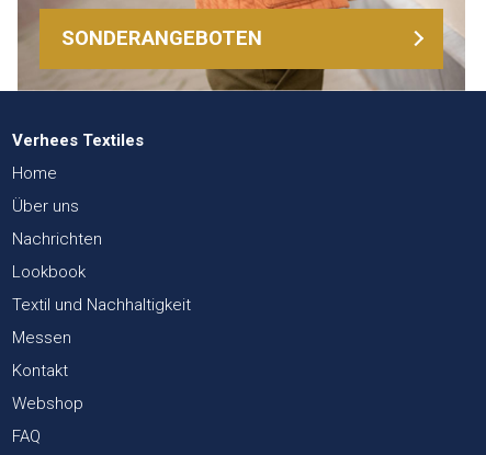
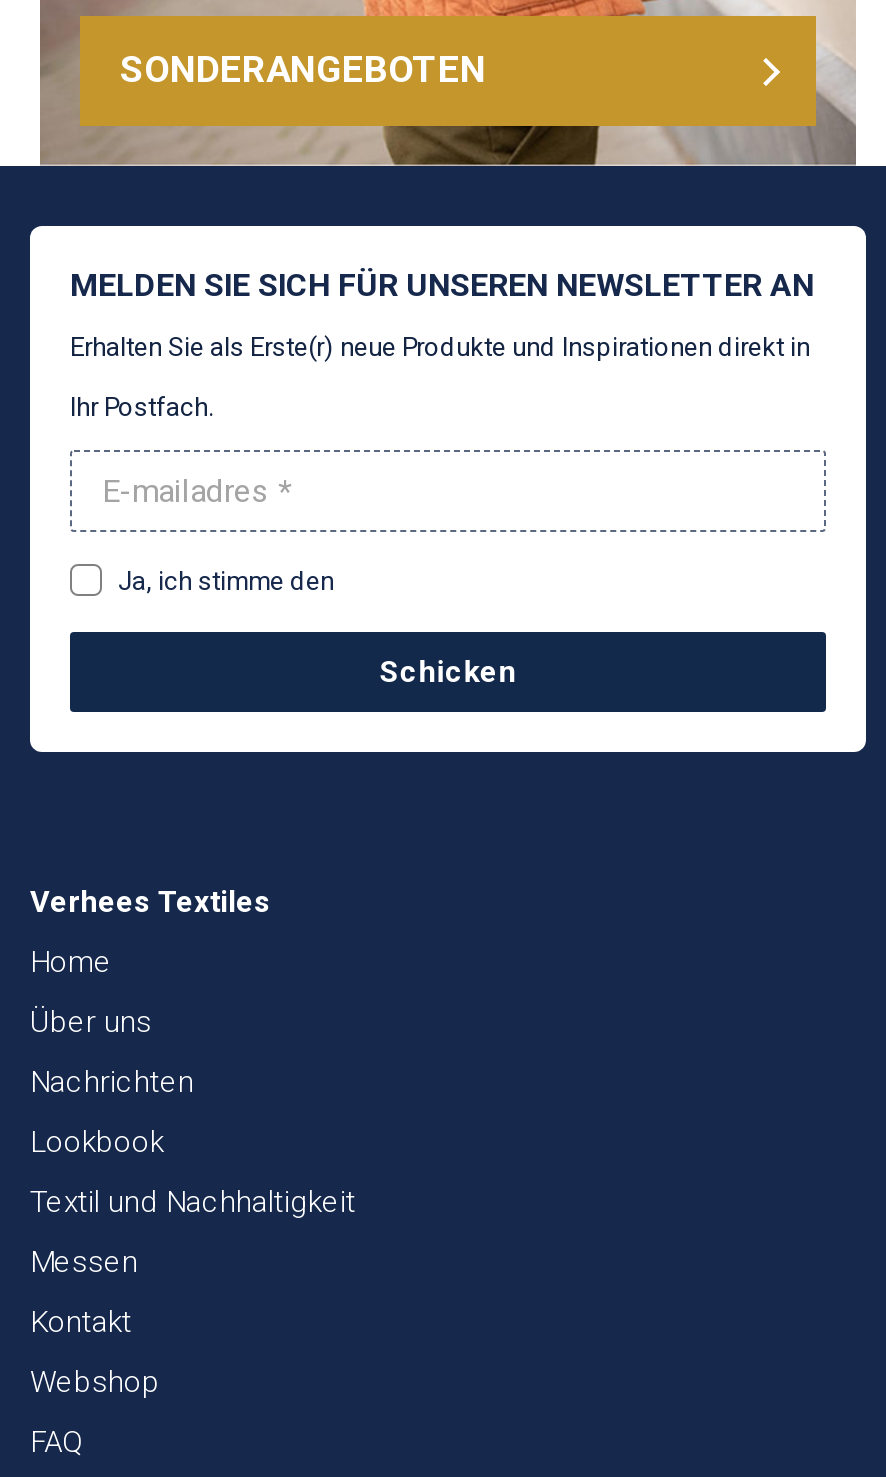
+ [image]
+ MELDEN SIE SICH FÜR UNSEREN NEWSLETTER AN
+ Erhalten Sie als Erste(r) neue Produkte und Inspirationen direkt in
+ Ihr Postfach.

+ Ja, ich stimme den
+ Schicken
